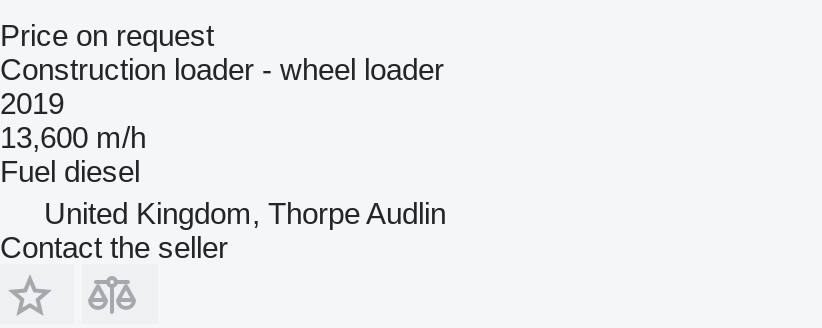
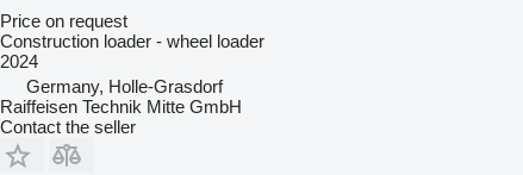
- 2019
- 13,600 m/h
- Fuel diesel
- United Kingdom, Thorpe Audlin
+ 2024
+ Germany, Holle-Grasdorf
+ Raiffeisen Technik Mitte GmbH
